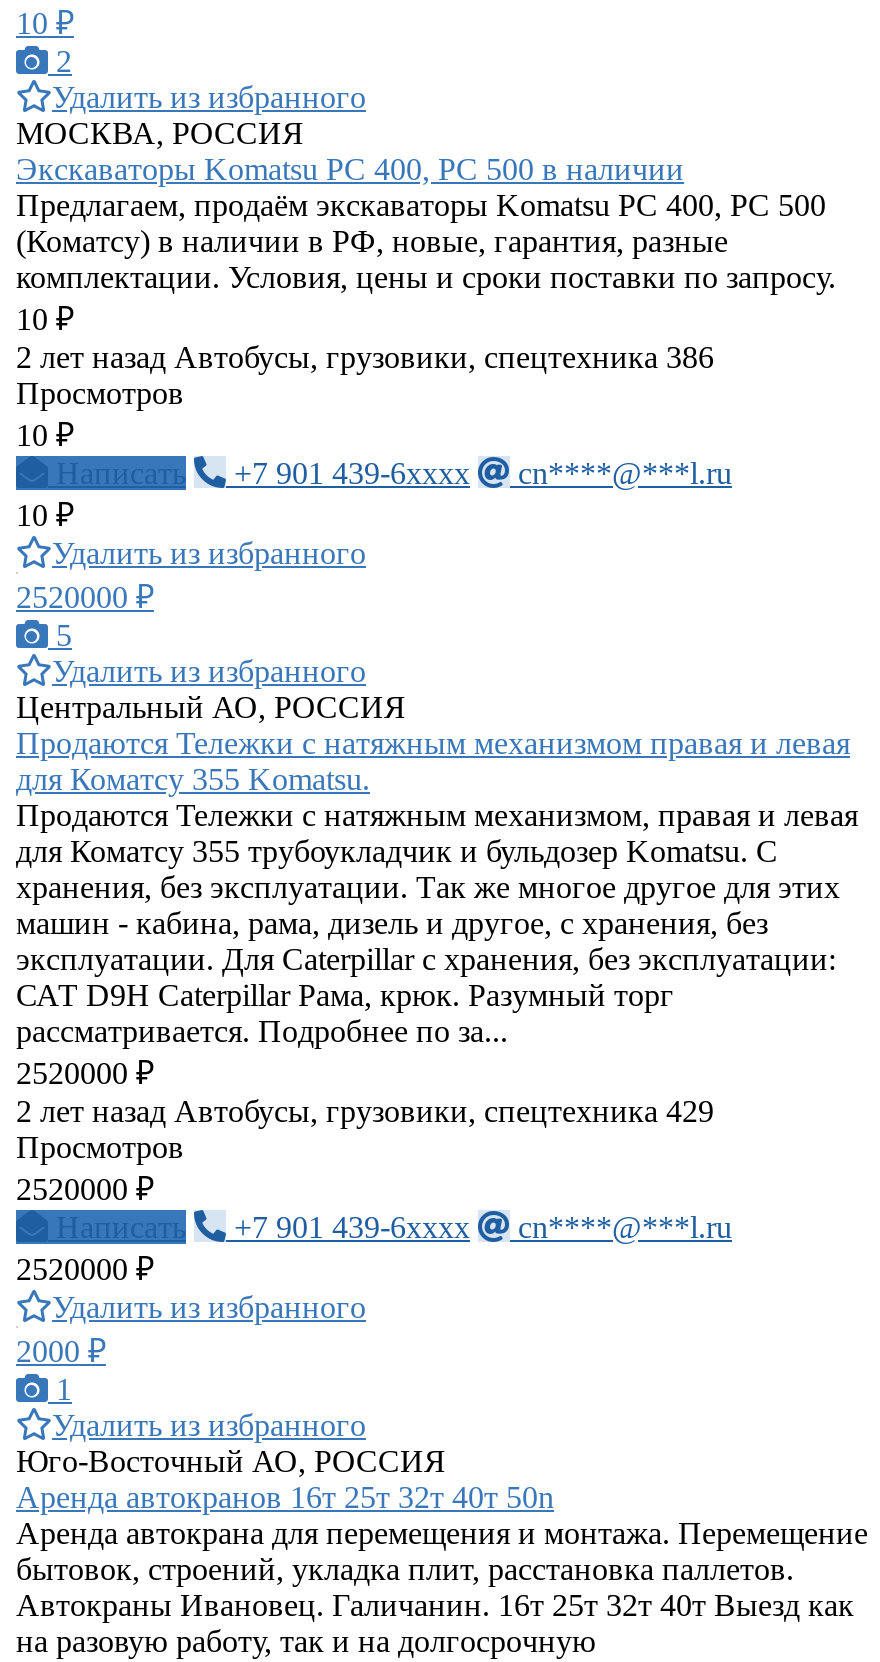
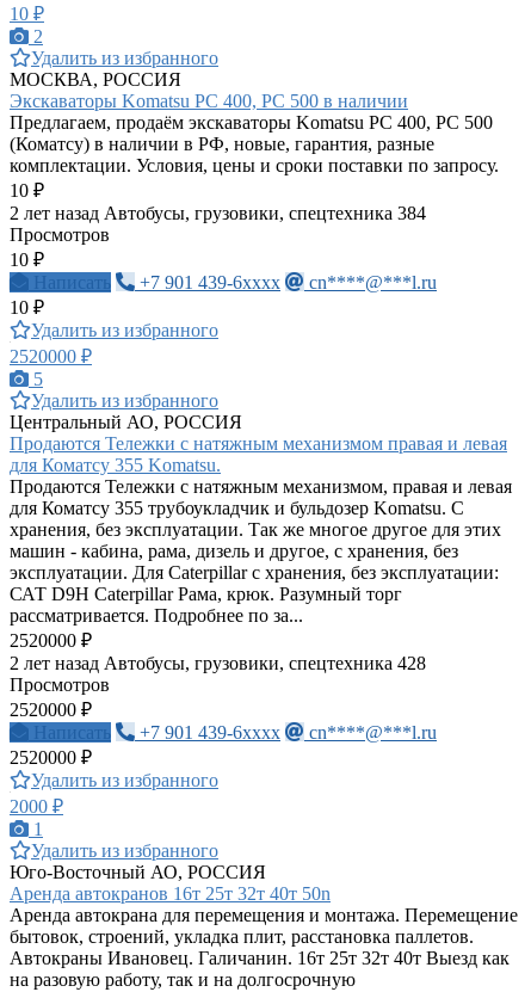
- 2 лет назад Автобусы, грузовики, спецтехника 386
+ 2 лет назад Автобусы, грузовики, спецтехника 384

- 2 лет назад Автобусы, грузовики, спецтехника 429
+ 2 лет назад Автобусы, грузовики, спецтехника 428
